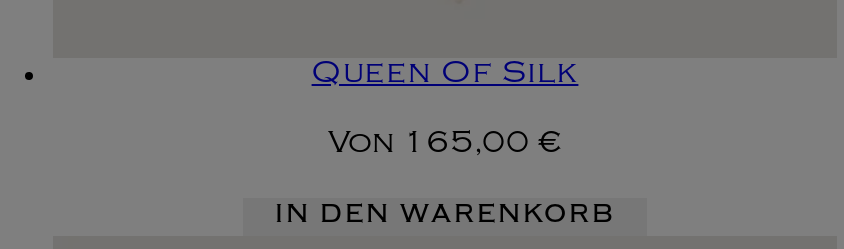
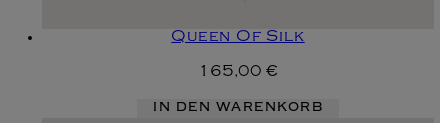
- Von 165,00 €
+ 165,00 €
